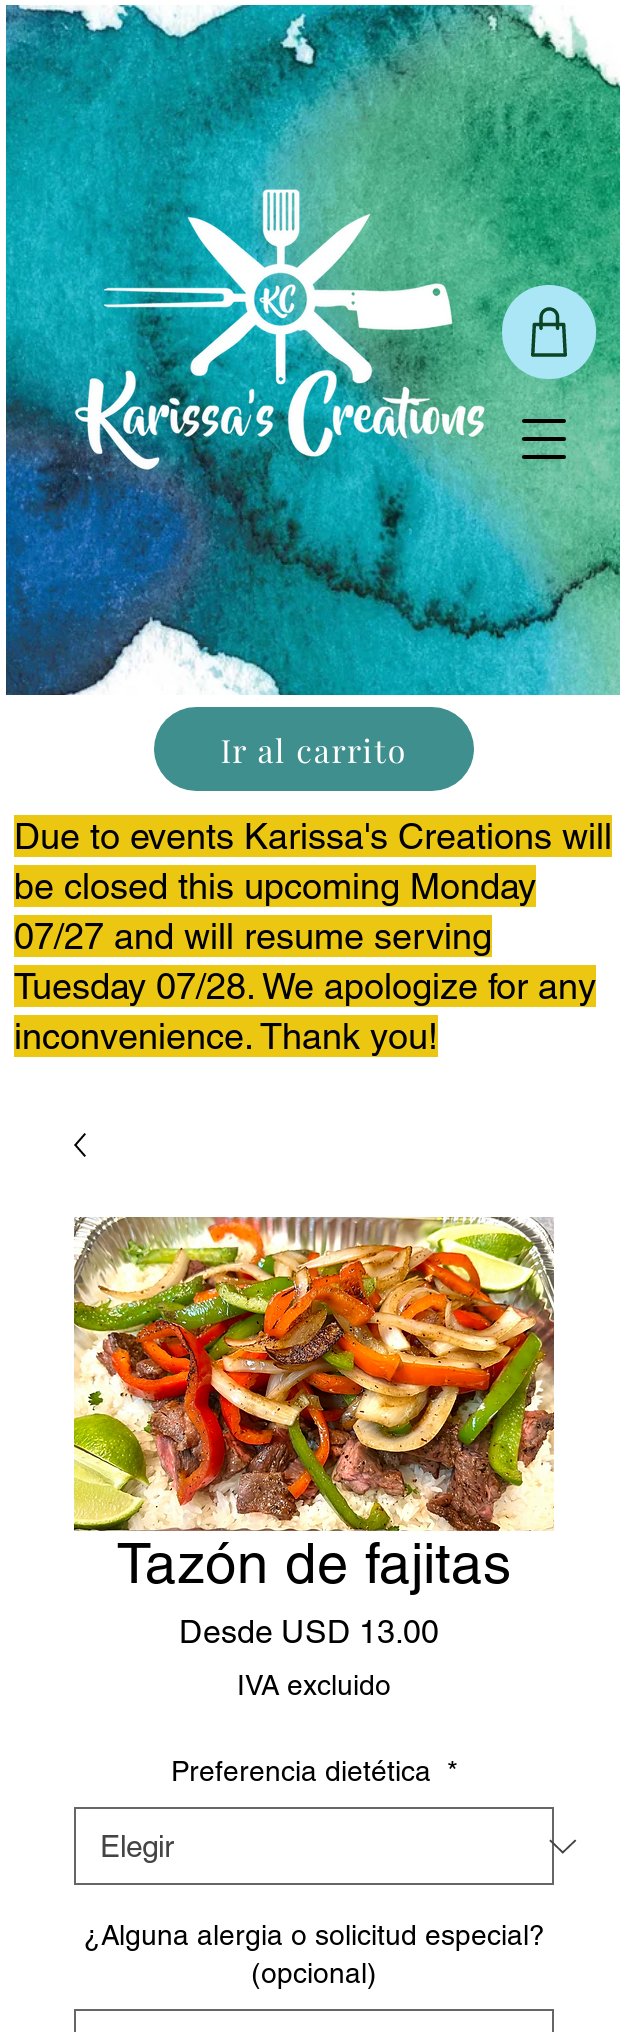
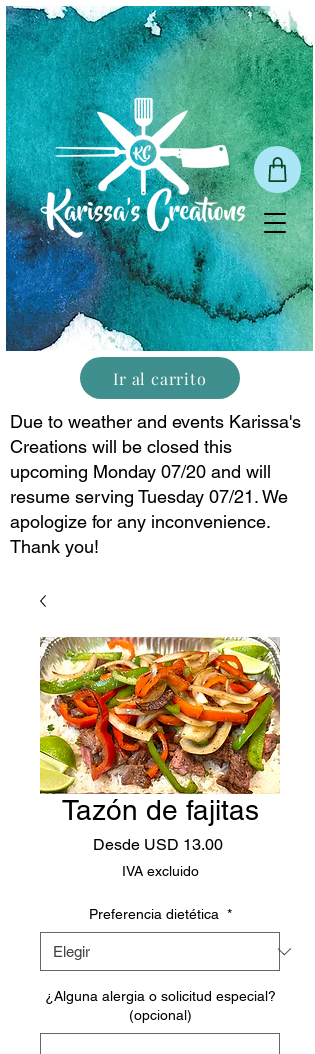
- Due to events Karissa's Creations will
- be closed this upcoming Monday
- 07/27 and will resume serving
- Tuesday 07/28. We apologize for any
- inconvenience. Thank you!
+ Due to weather and events Karissa's
+ Creations will be closed this
+ upcoming Monday 07/20 and will
+ resume serving Tuesday 07/21. We
+ apologize for any inconvenience.
+ Thank you!
